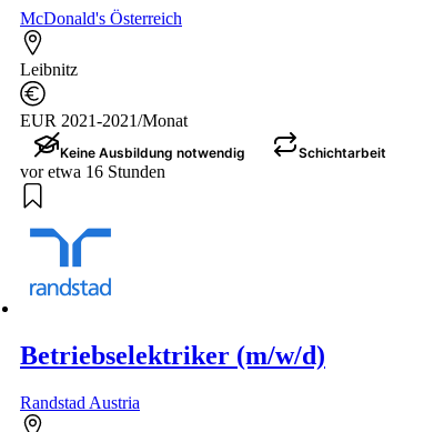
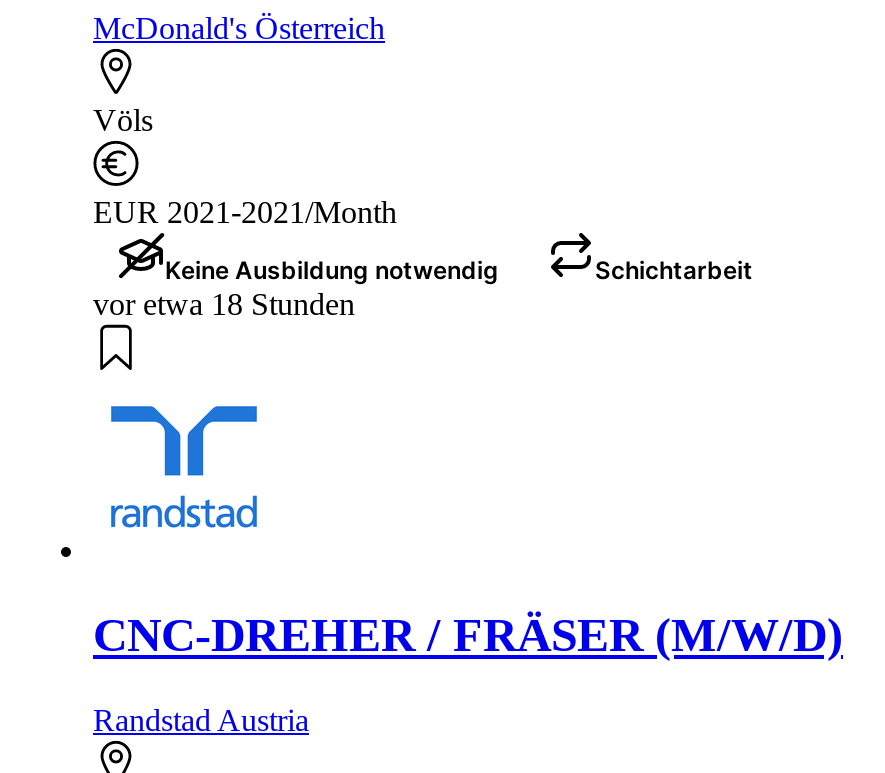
- Leibnitz
+ Völs

- EUR 2021-2021/Monat
+ EUR 2021-2021/Month

- vor etwa 16 Stunden
+ vor etwa 18 Stunden

- Betriebselektriker (m/w/d)
+ CNC-DREHER / FRÄSER (M/W/D)
